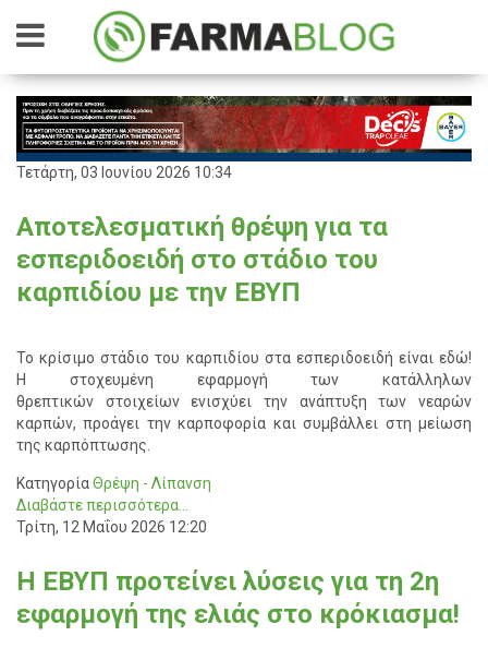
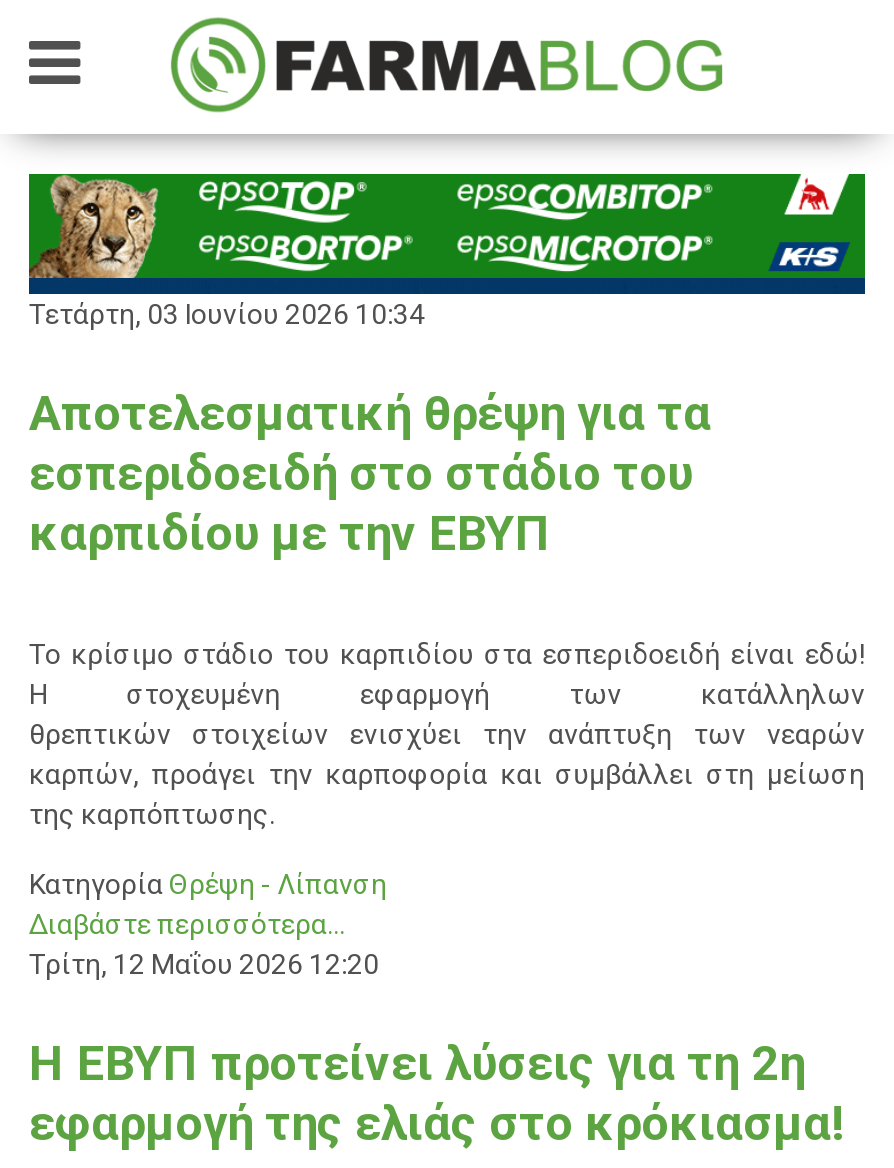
- [image]
+ [image]
